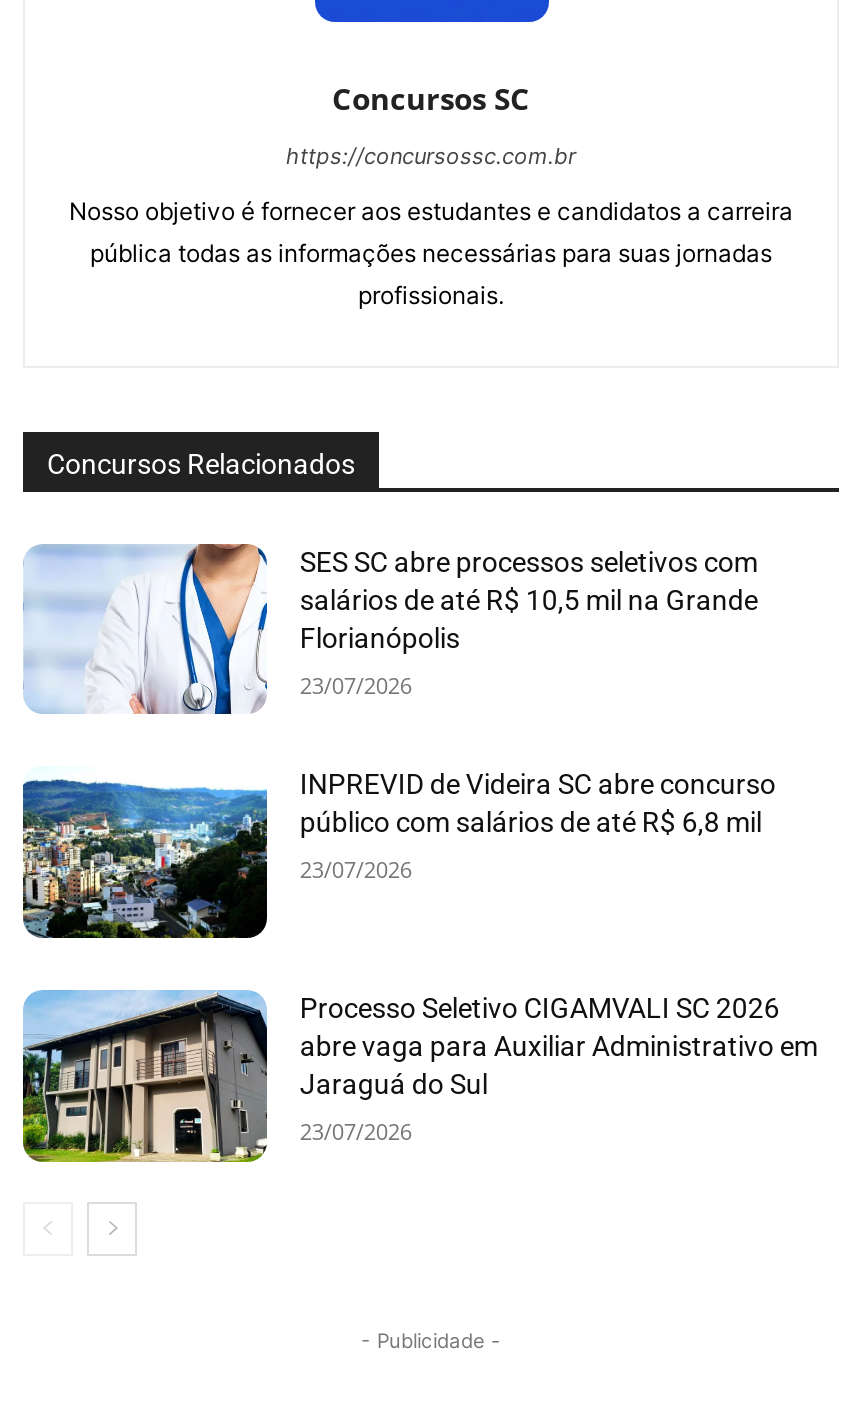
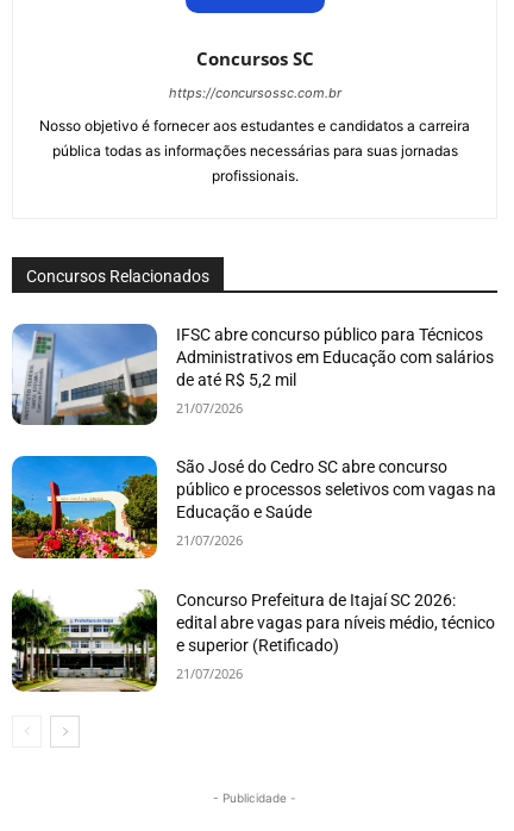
- [image]
- SES SC abre processos seletivos com
- salários de até R$ 10,5 mil na Grande
- Florianópolis
+ [image]
+ IFSC abre concurso público para Técnicos
+ Administrativos em Educação com salários
+ de até R$ 5,2 mil

- 23/07/2026
+ 21/07/2026

- [image]
- INPREVID de Videira SC abre concurso
- público com salários de até R$ 6,8 mil
+ [image]
+ São José do Cedro SC abre concurso
+ público e processos seletivos com vagas na
+ Educação e Saúde

- 23/07/2026
+ 21/07/2026

- [image]
- Processo Seletivo CIGAMVALI SC 2026
- abre vaga para Auxiliar Administrativo em
- Jaraguá do Sul
+ [image]
+ Concurso Prefeitura de Itajaí SC 2026:
+ edital abre vagas para níveis médio, técnico
+ e superior (Retificado)

- 23/07/2026
+ 21/07/2026
